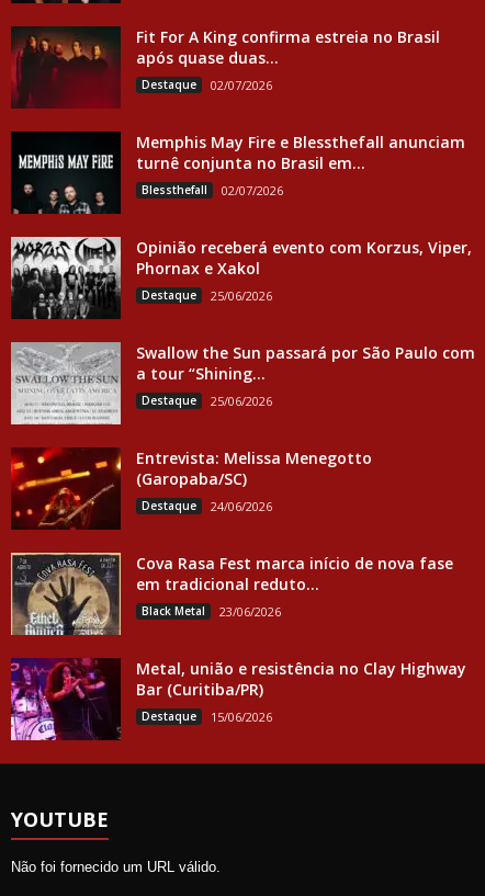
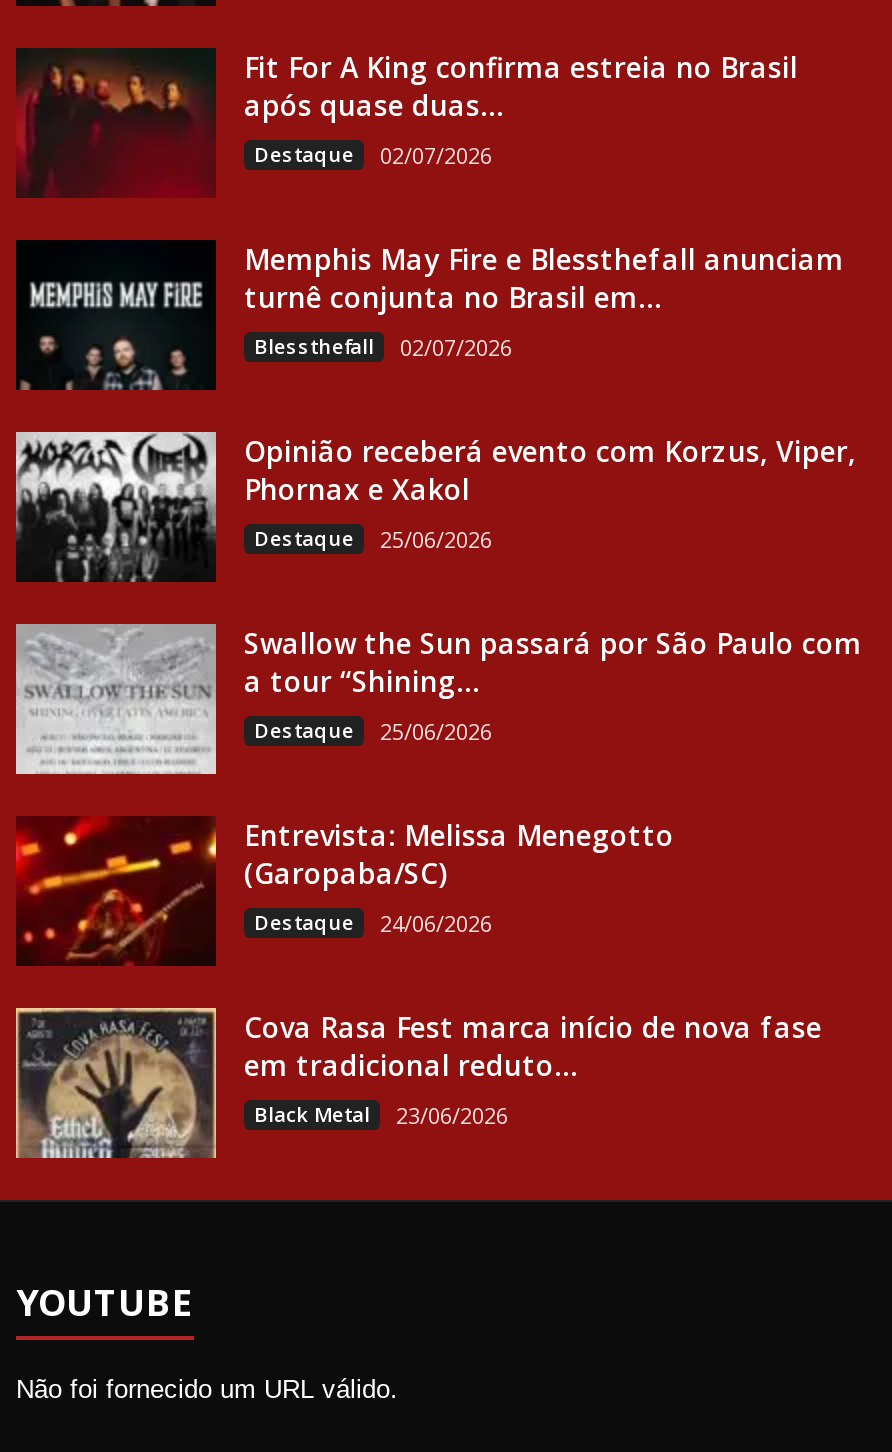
- [image]
- Metal, união e resistência no Clay Highway
- Bar (Curitiba/PR)
- Destaque
- 15/06/2026
